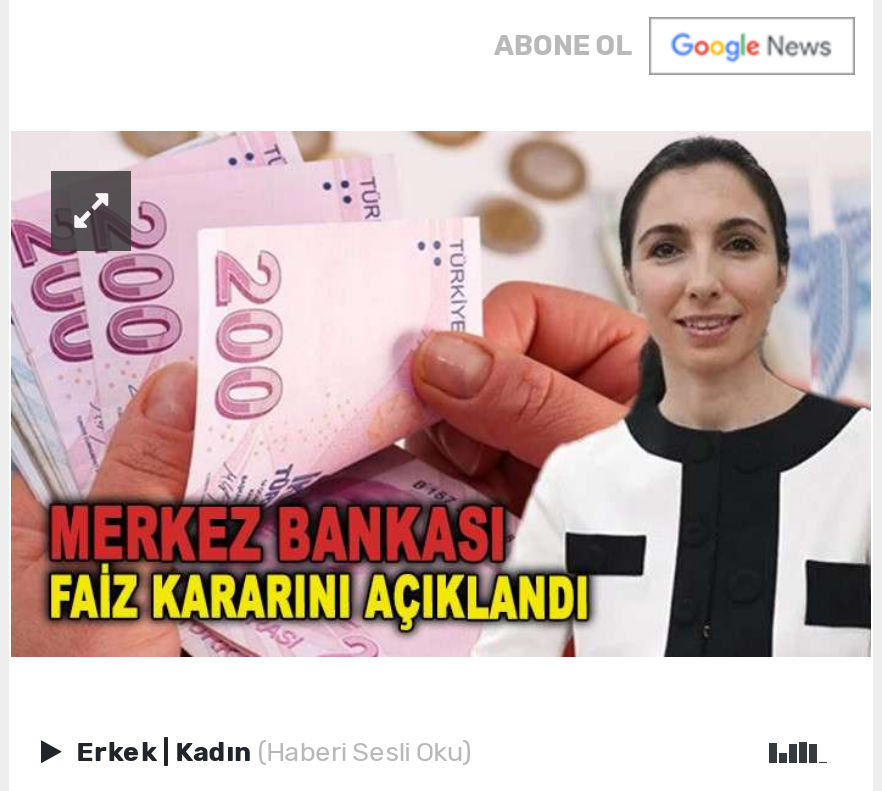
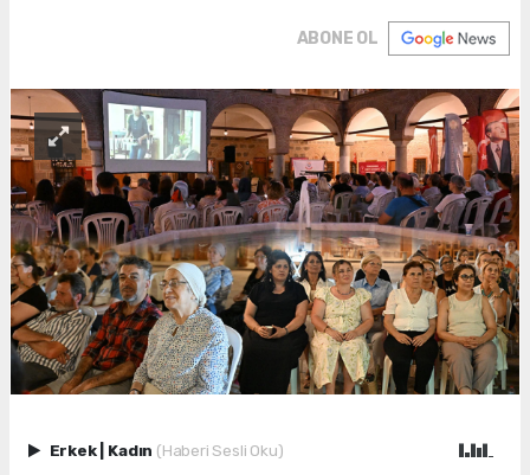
- [image]
+ [image]
